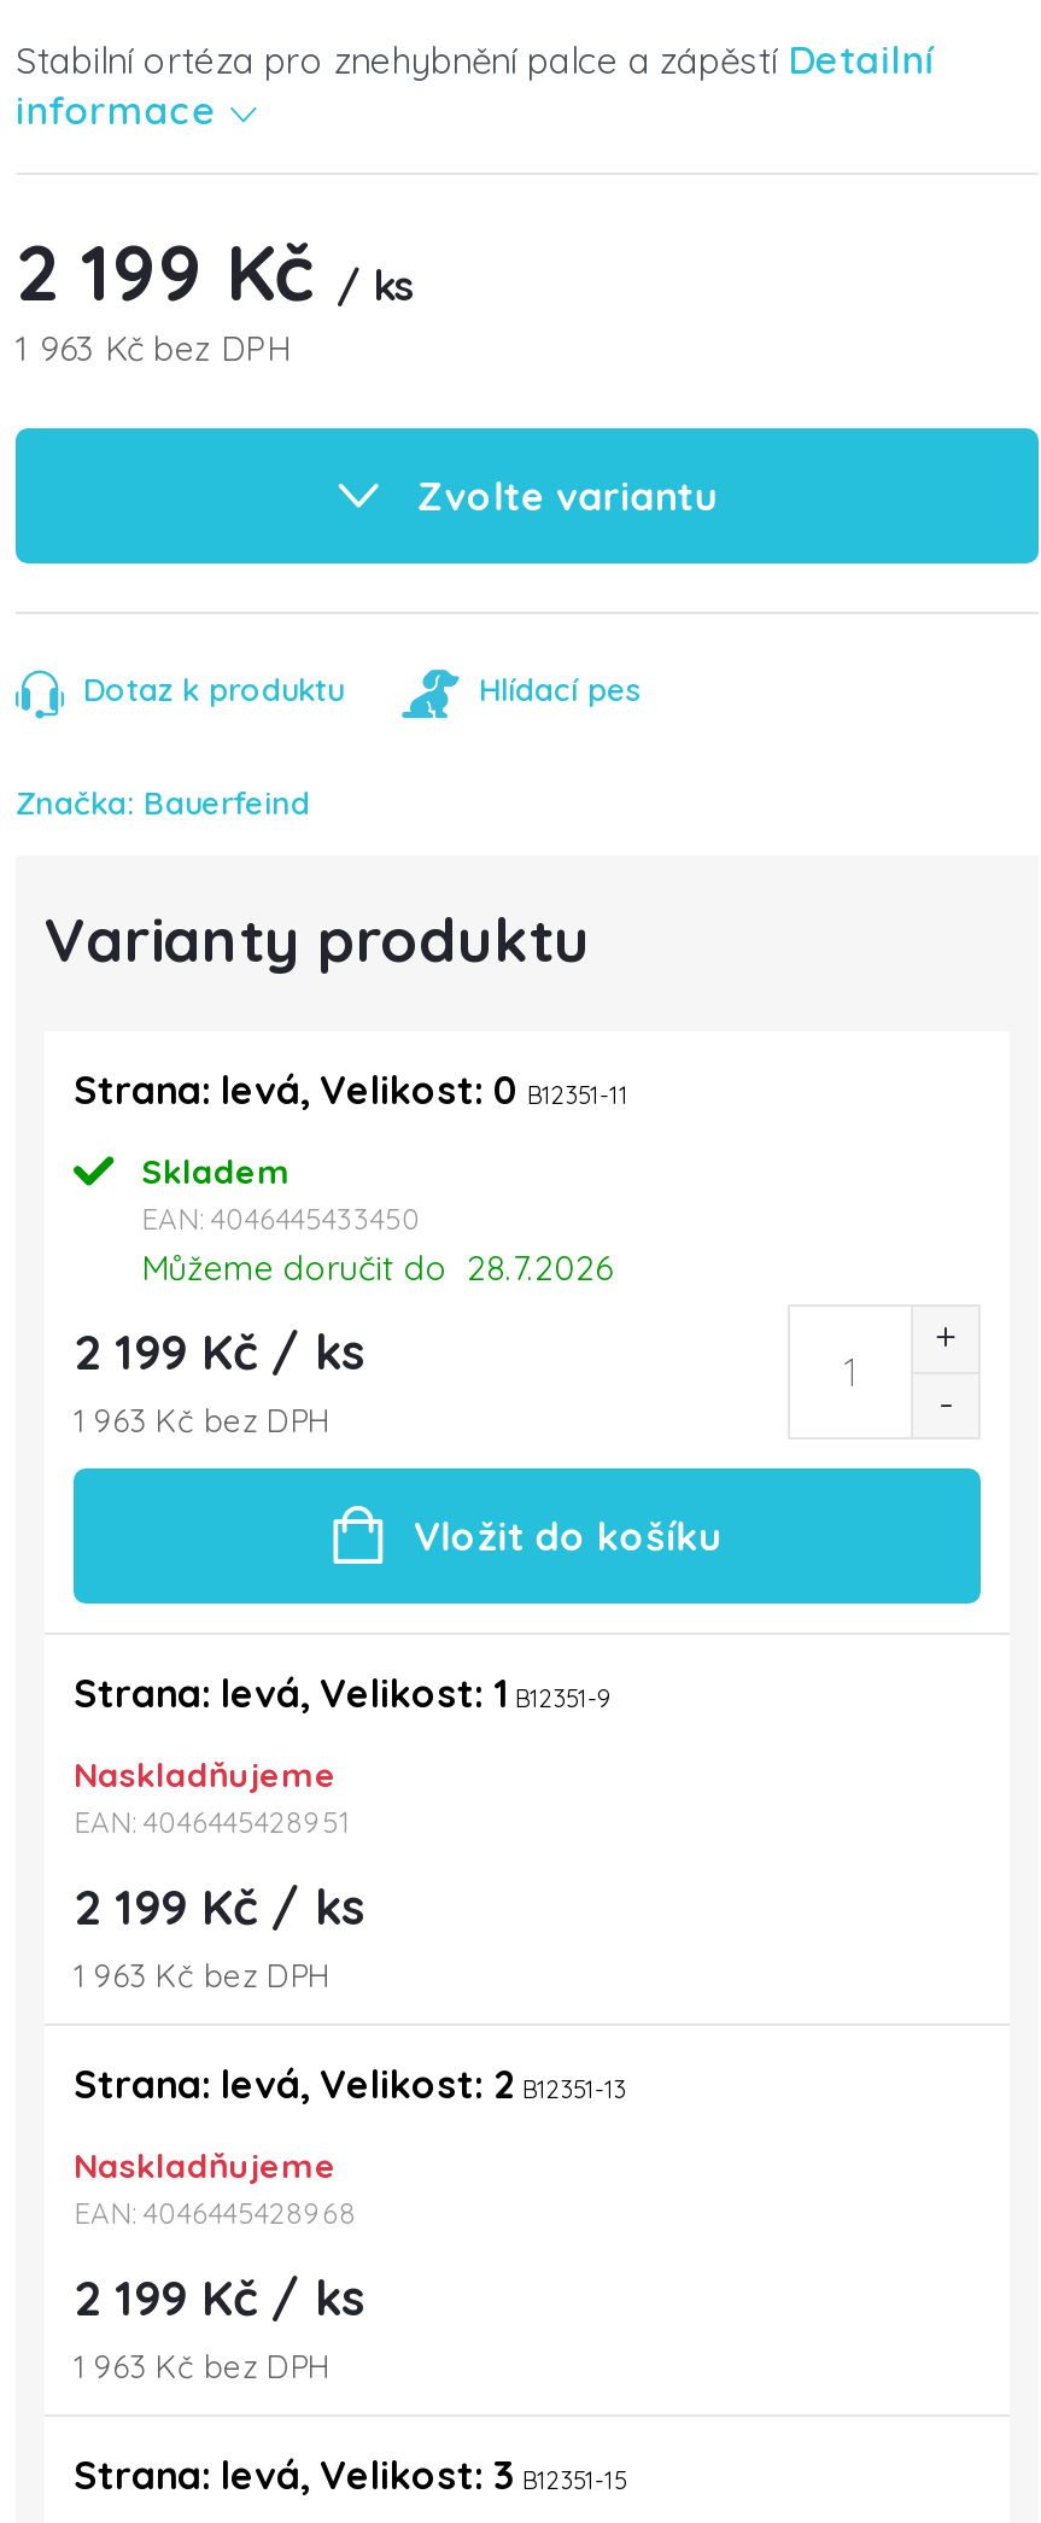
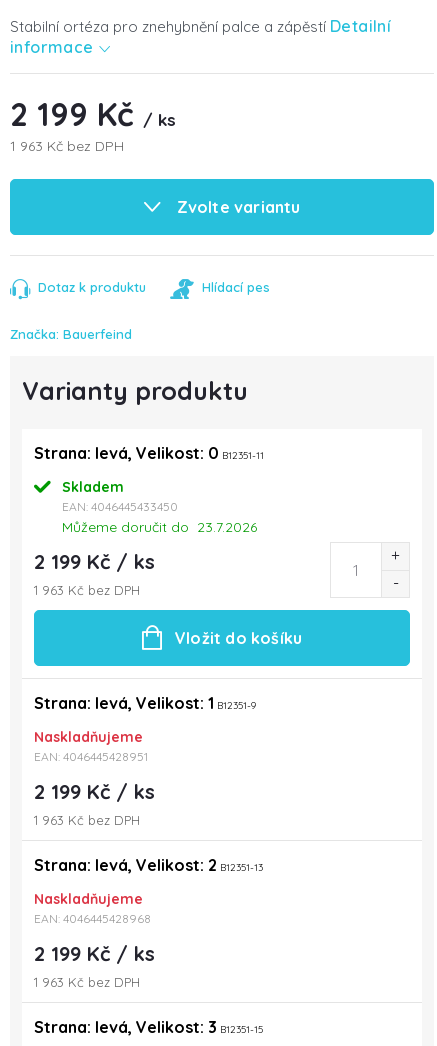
- Můžeme doručit do 28.7.2026
+ Můžeme doručit do 23.7.2026
